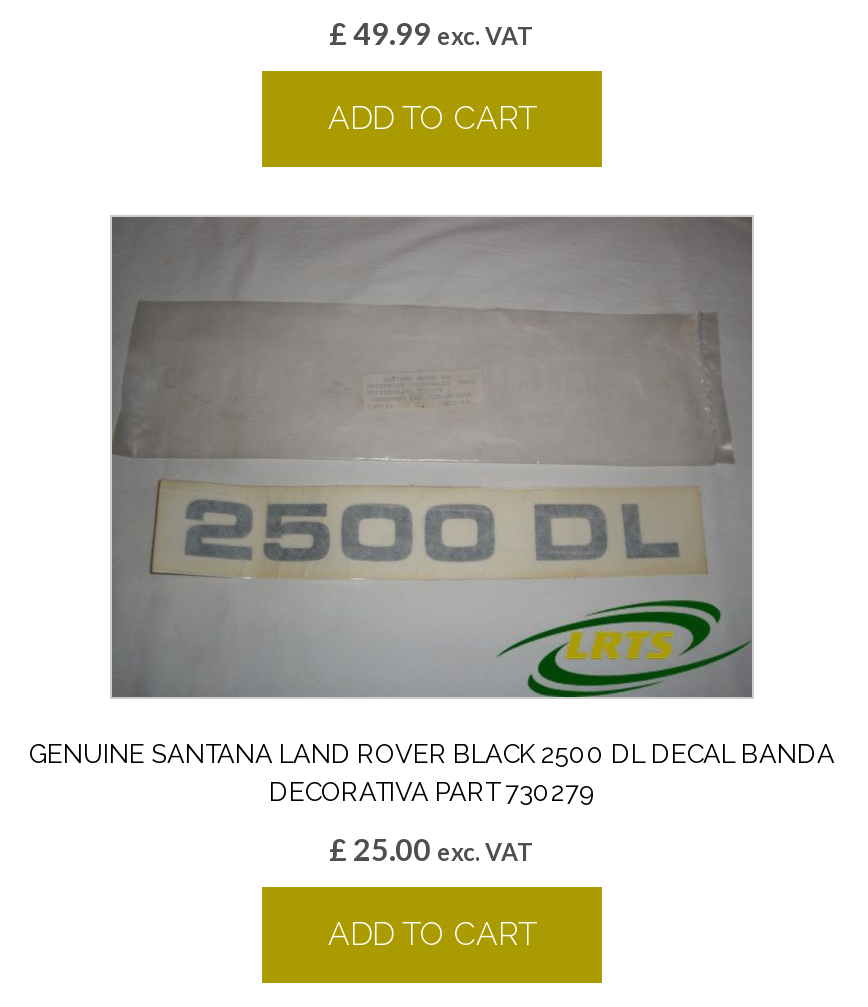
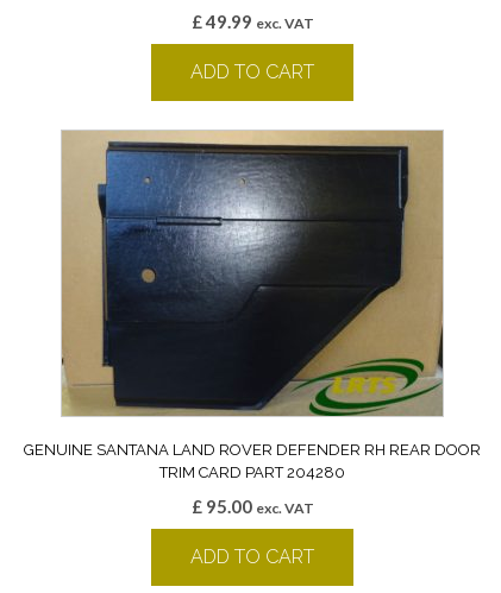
- [image]
- GENUINE SANTANA LAND ROVER BLACK 2500 DL DECAL BANDA
- DECORATIVA PART 730279
+ [image]
+ GENUINE SANTANA LAND ROVER DEFENDER RH REAR DOOR
+ TRIM CARD PART 204280

- £25.00 exc. VAT
+ £95.00 exc. VAT
